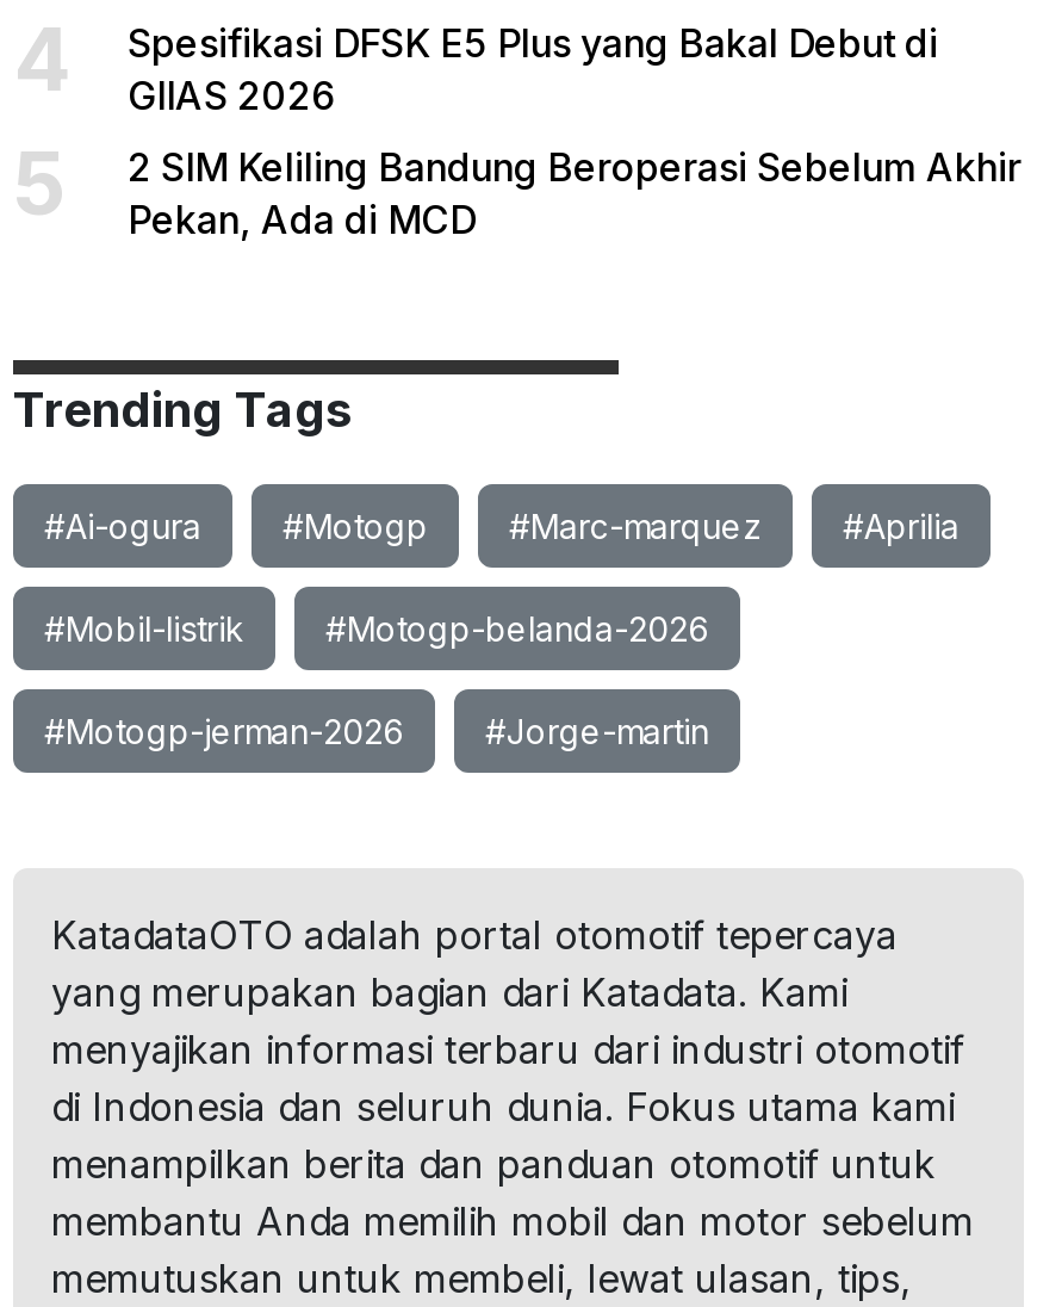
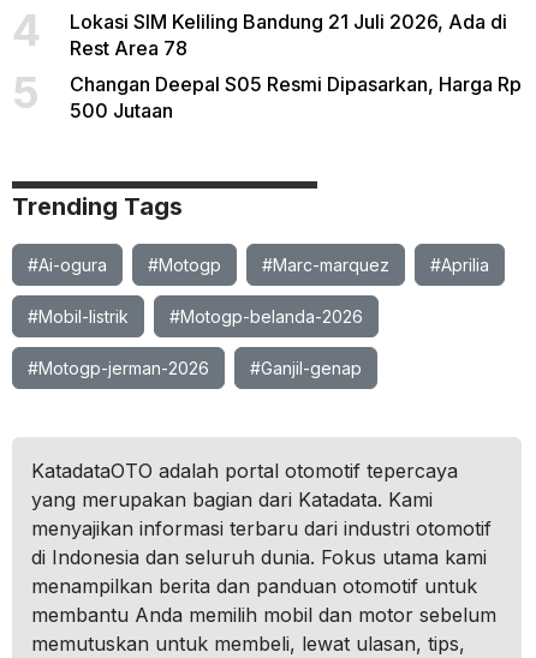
- Spesifikasi DFSK E5 Plus yang Bakal Debut di
- GIIAS 2026
+ Lokasi SIM Keliling Bandung 21 Juli 2026, Ada di
+ Rest Area 78

- 2 SIM Keliling Bandung Beroperasi Sebelum Akhir
- Pekan, Ada di MCD
+ Changan Deepal S05 Resmi Dipasarkan, Harga Rp
+ 500 Jutaan

- #Jorge-martin
+ #Ganjil-genap
